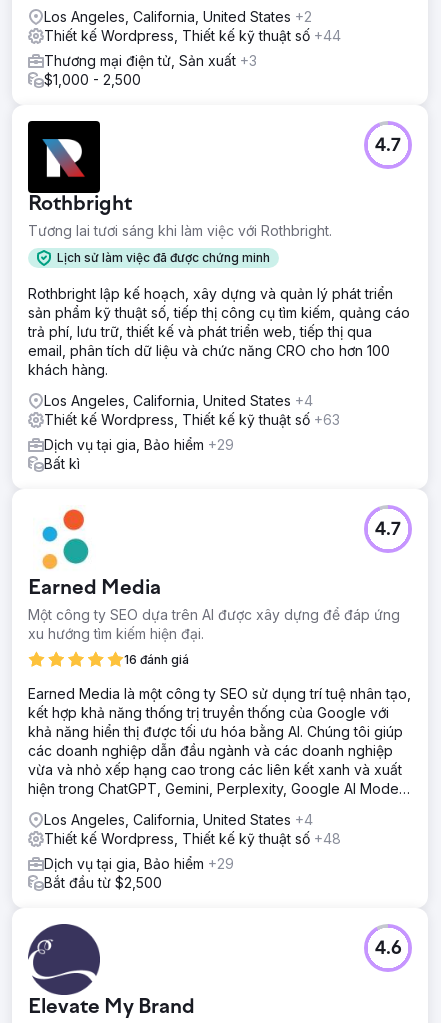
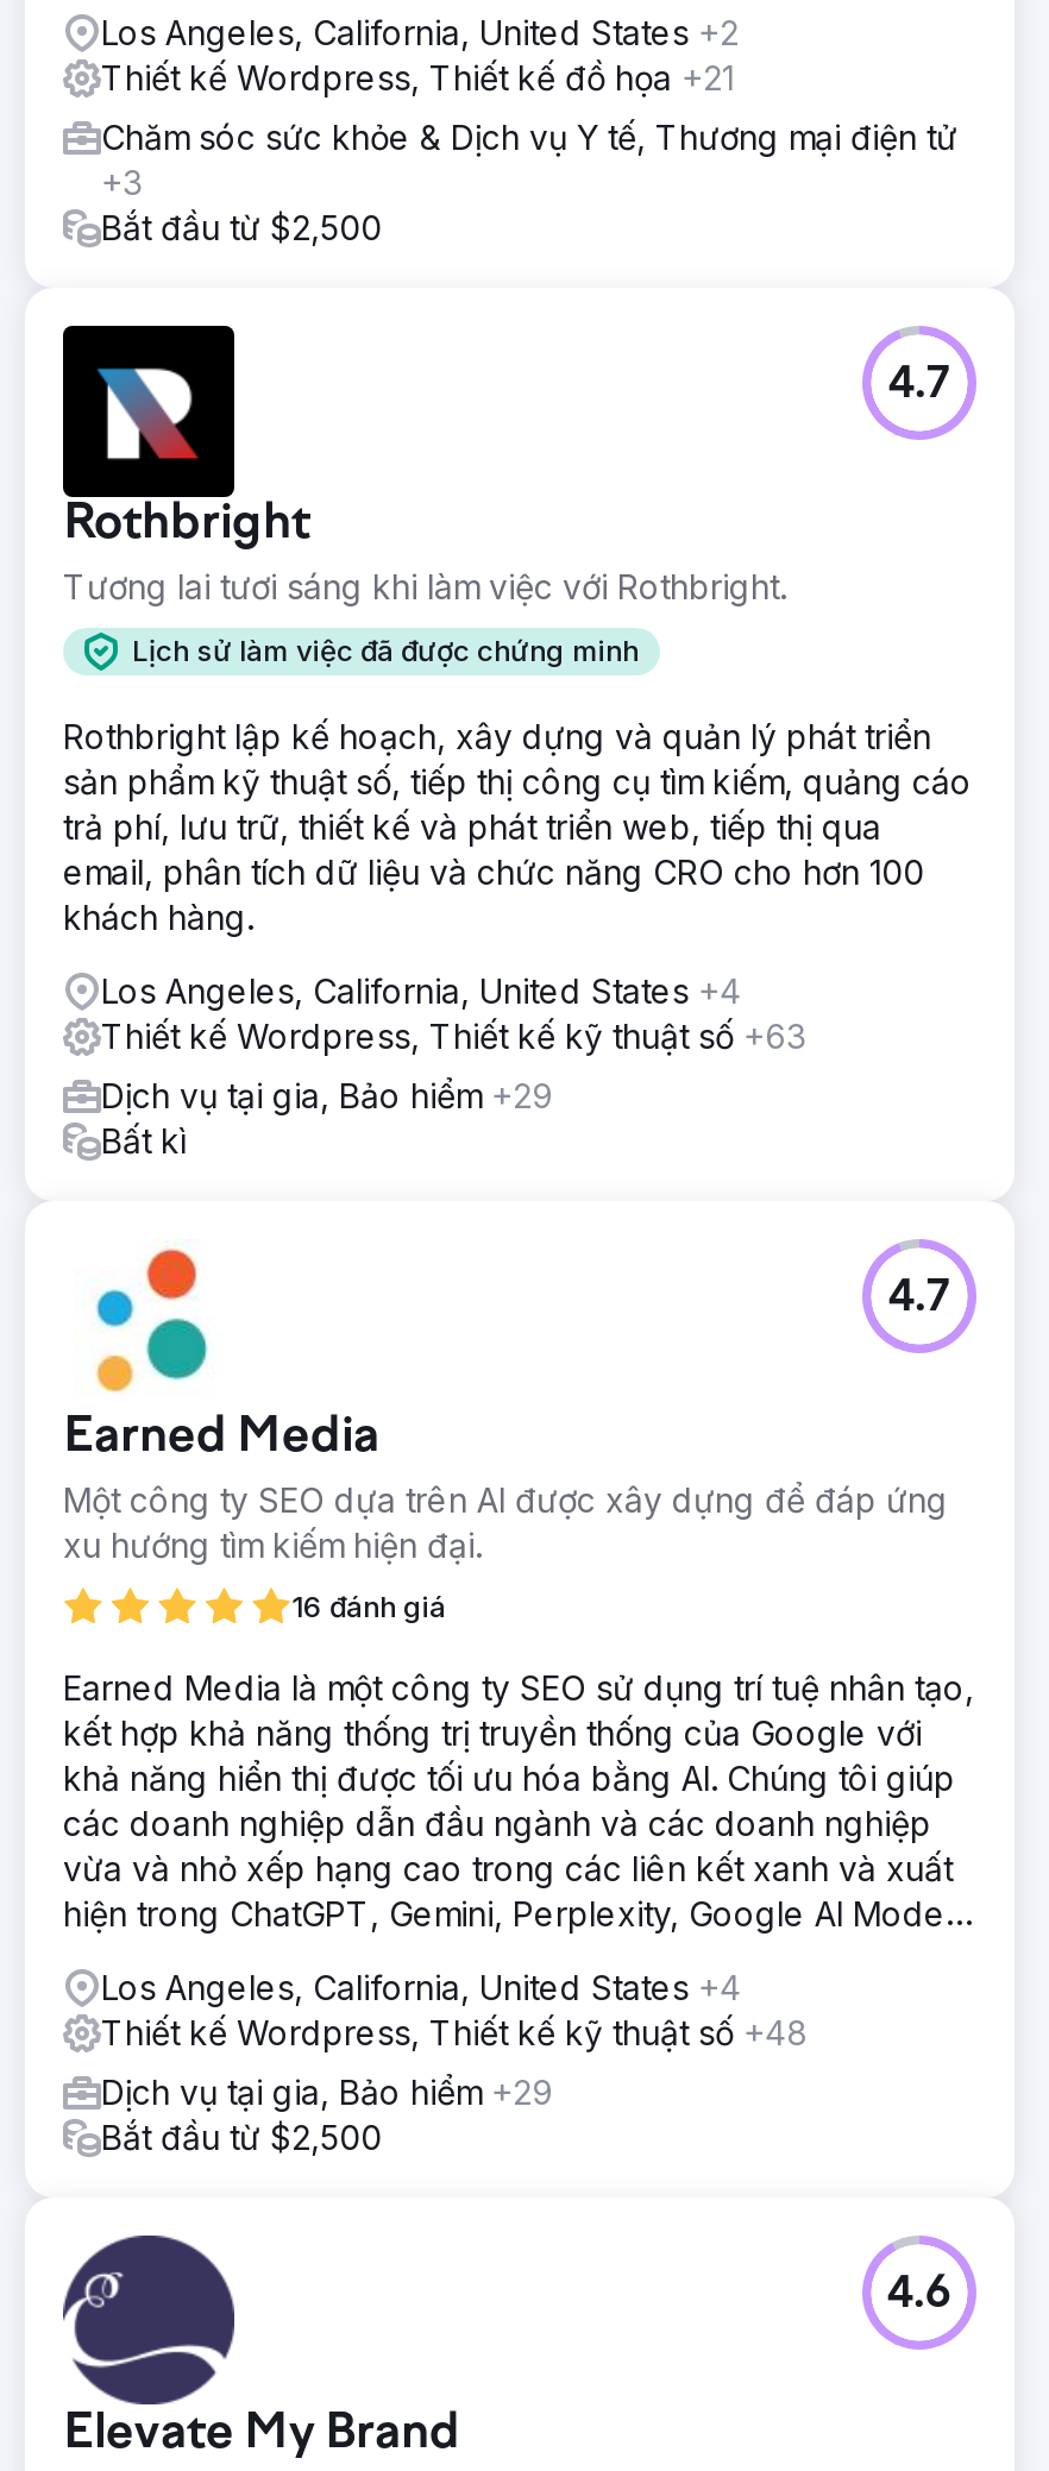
- Thiết kế Wordpress, Thiết kế kỹ thuật số +44
+ Thiết kế Wordpress, Thiết kế đồ họa +21

- Thương mại điện tử, Sản xuất +3
- $1,000 - 2,500
+ Chăm sóc sức khỏe & Dịch vụ Y tế, Thương mại điện tử
+ +3
+ Bắt đầu từ $2,500
